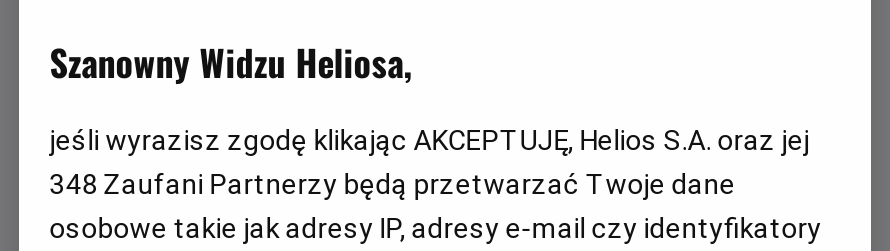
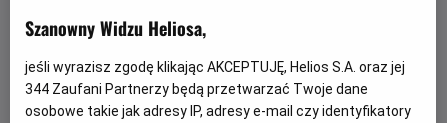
- 348 Zaufani Partnerzy będą przetwarzać Twoje dane
+ 344 Zaufani Partnerzy będą przetwarzać Twoje dane
